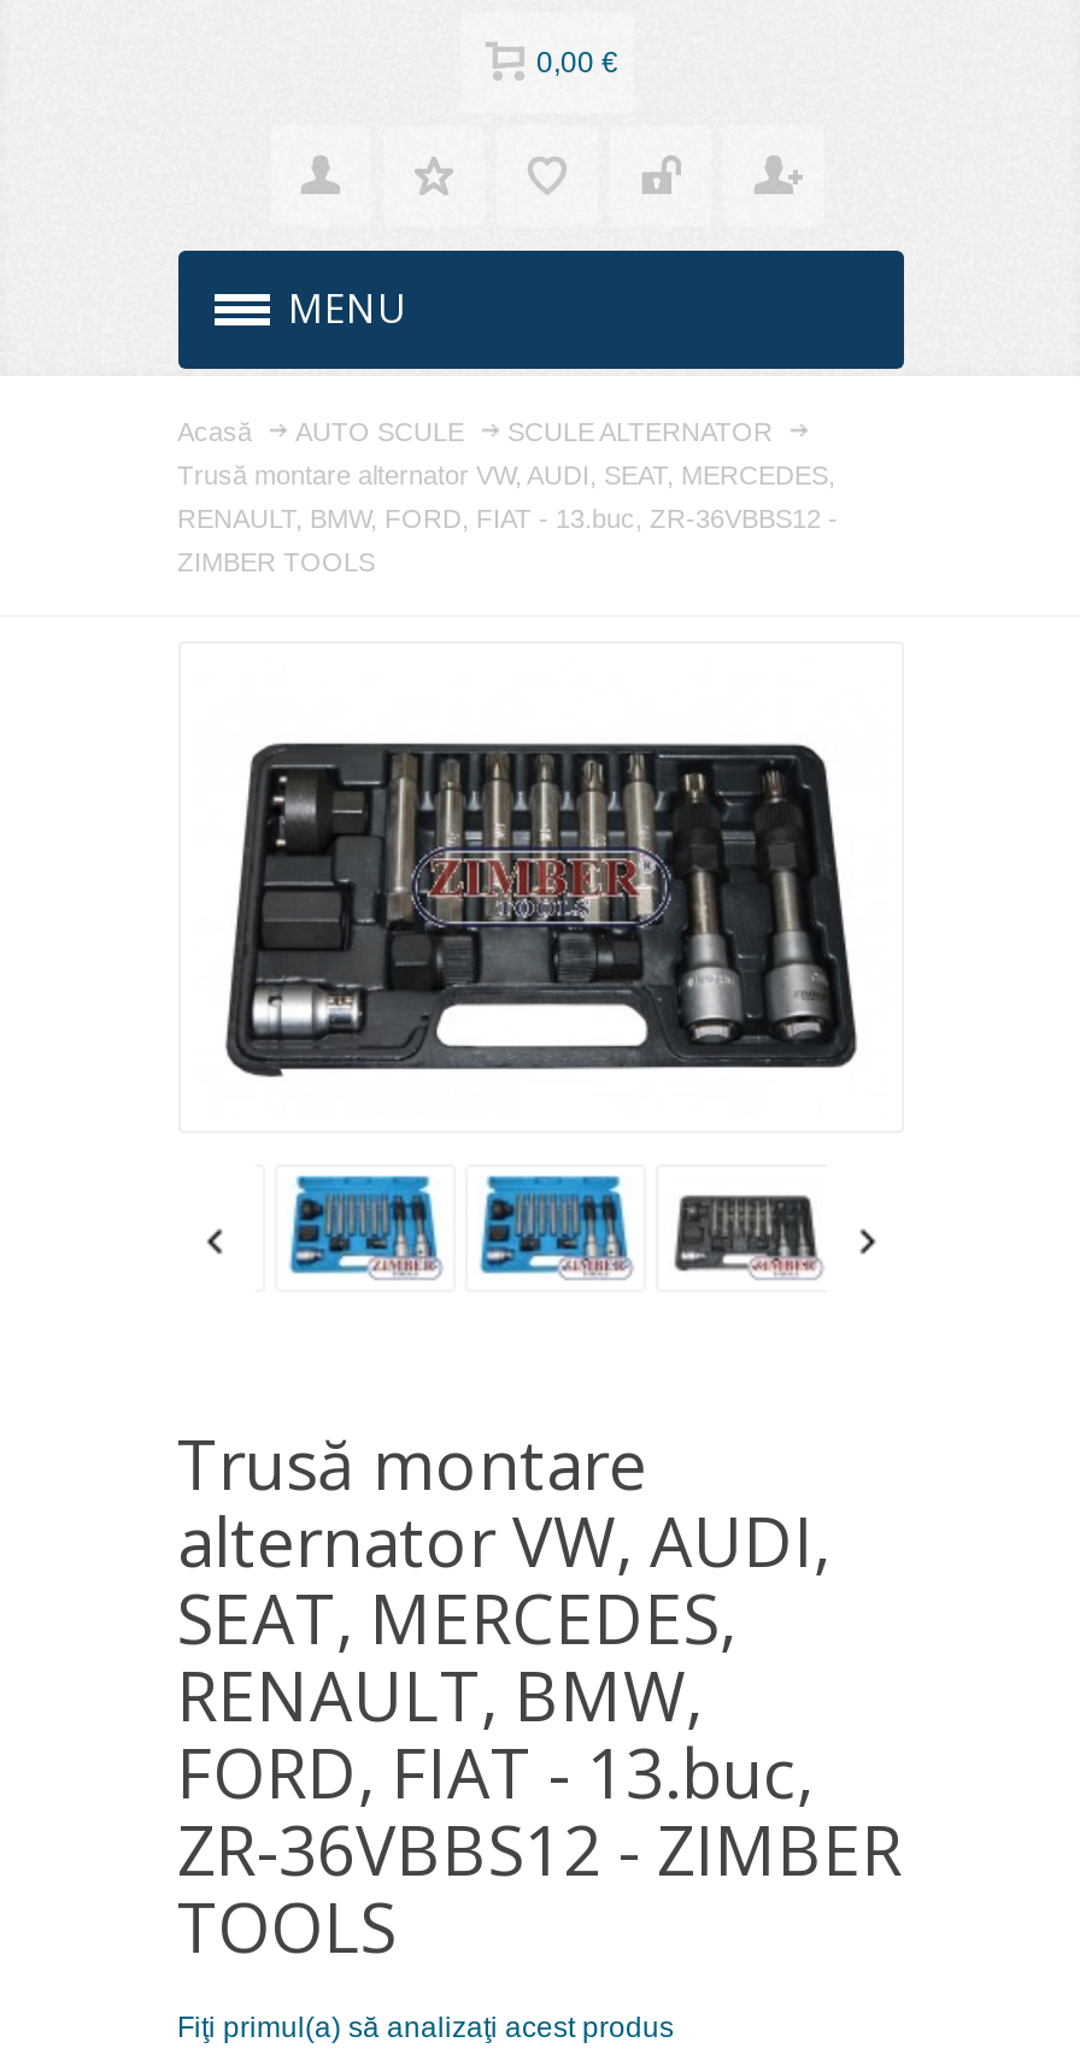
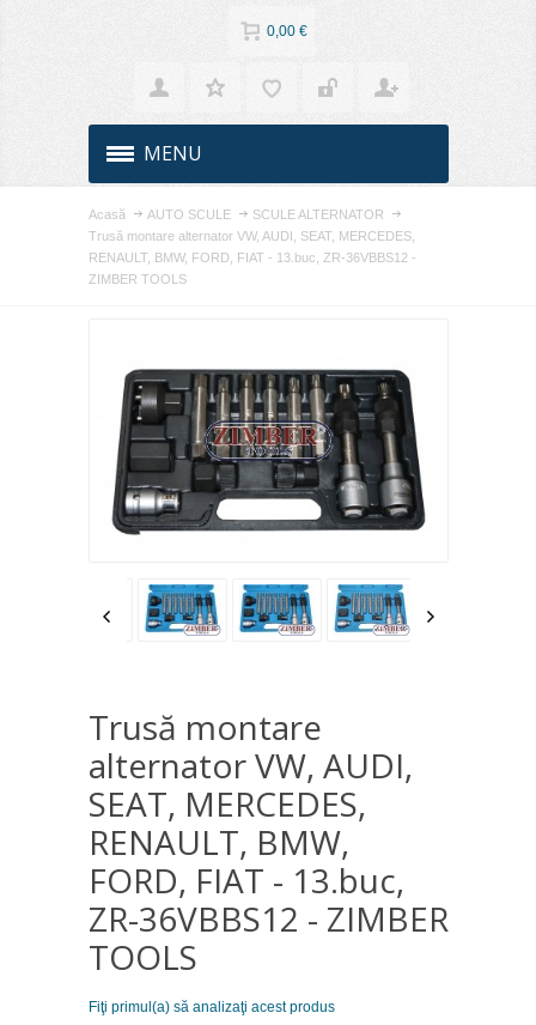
- [image]
+ [image]
